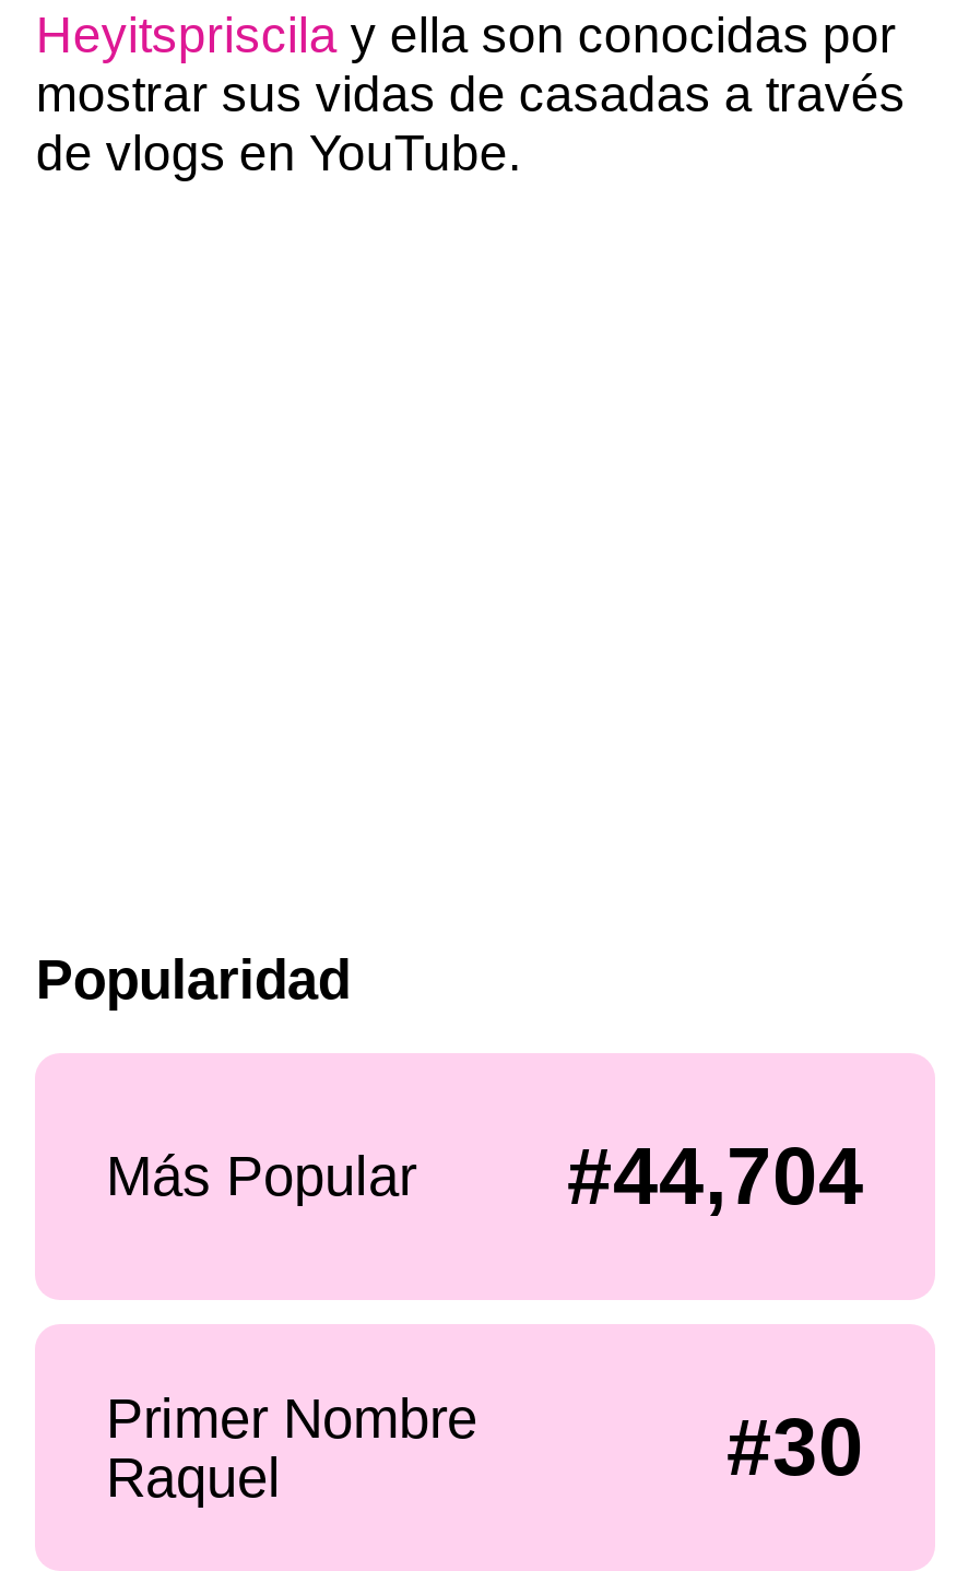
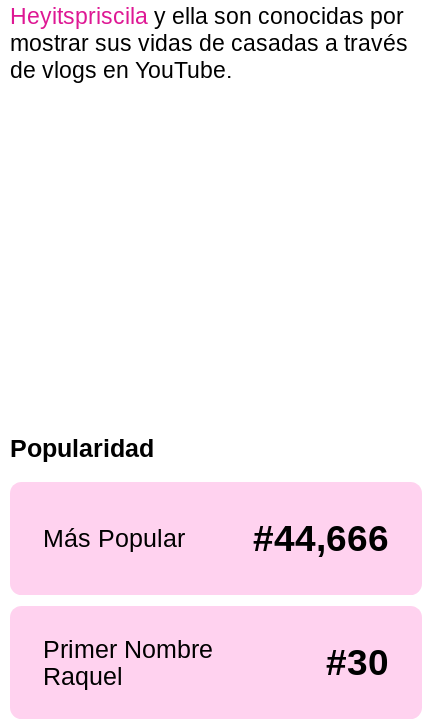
- #44,704
+ #44,666
